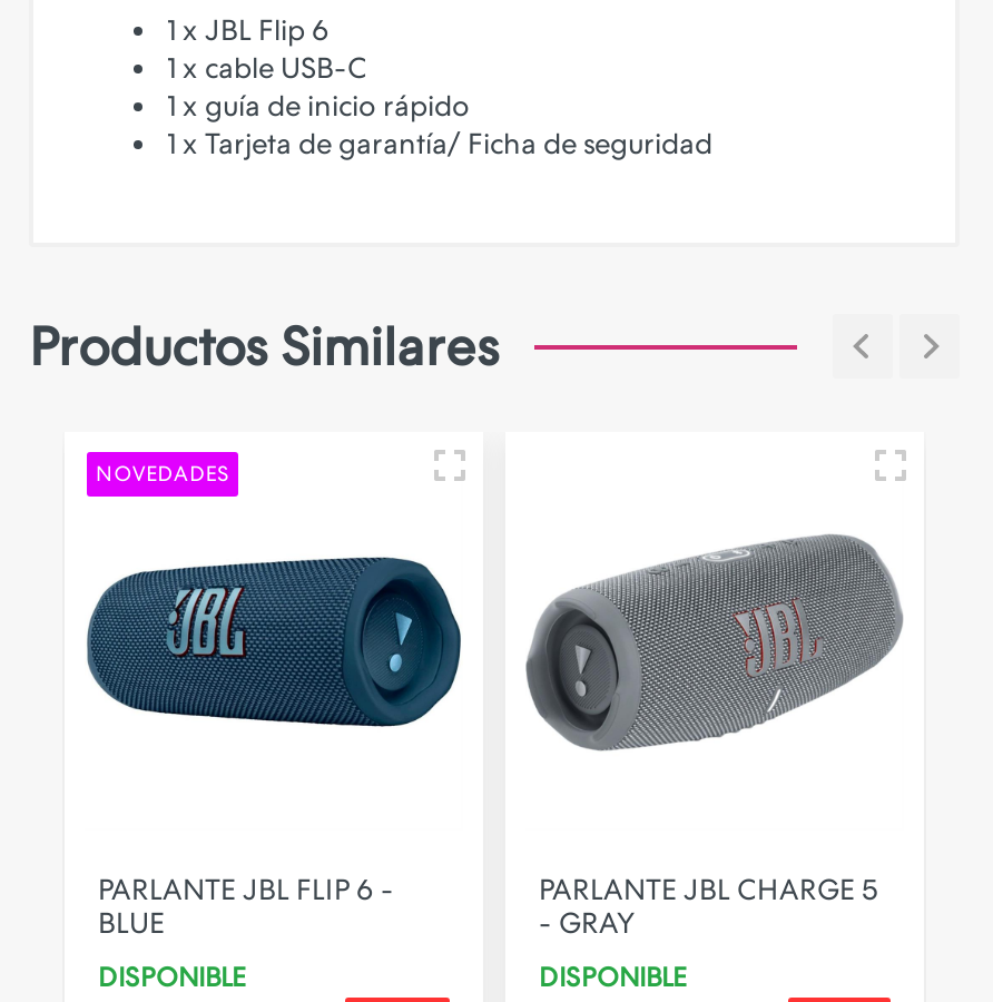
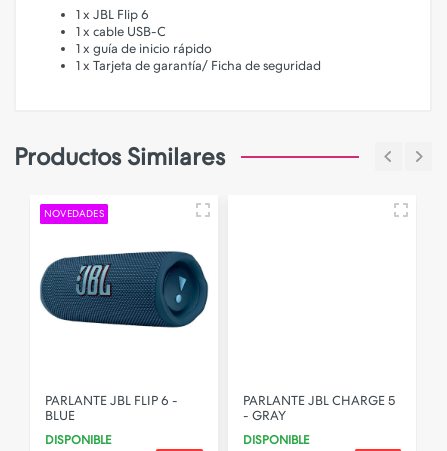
- [image]
